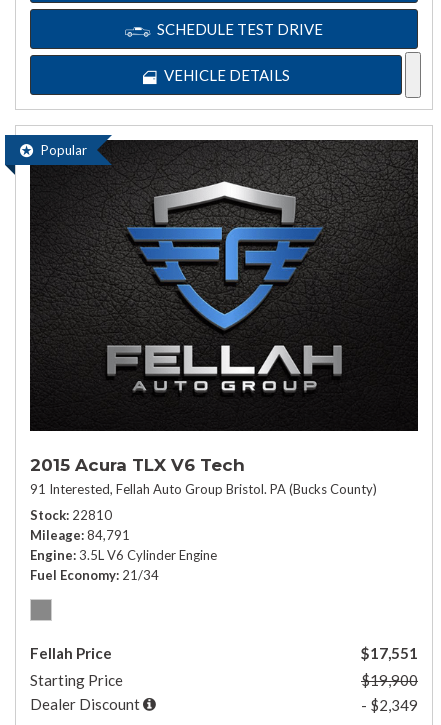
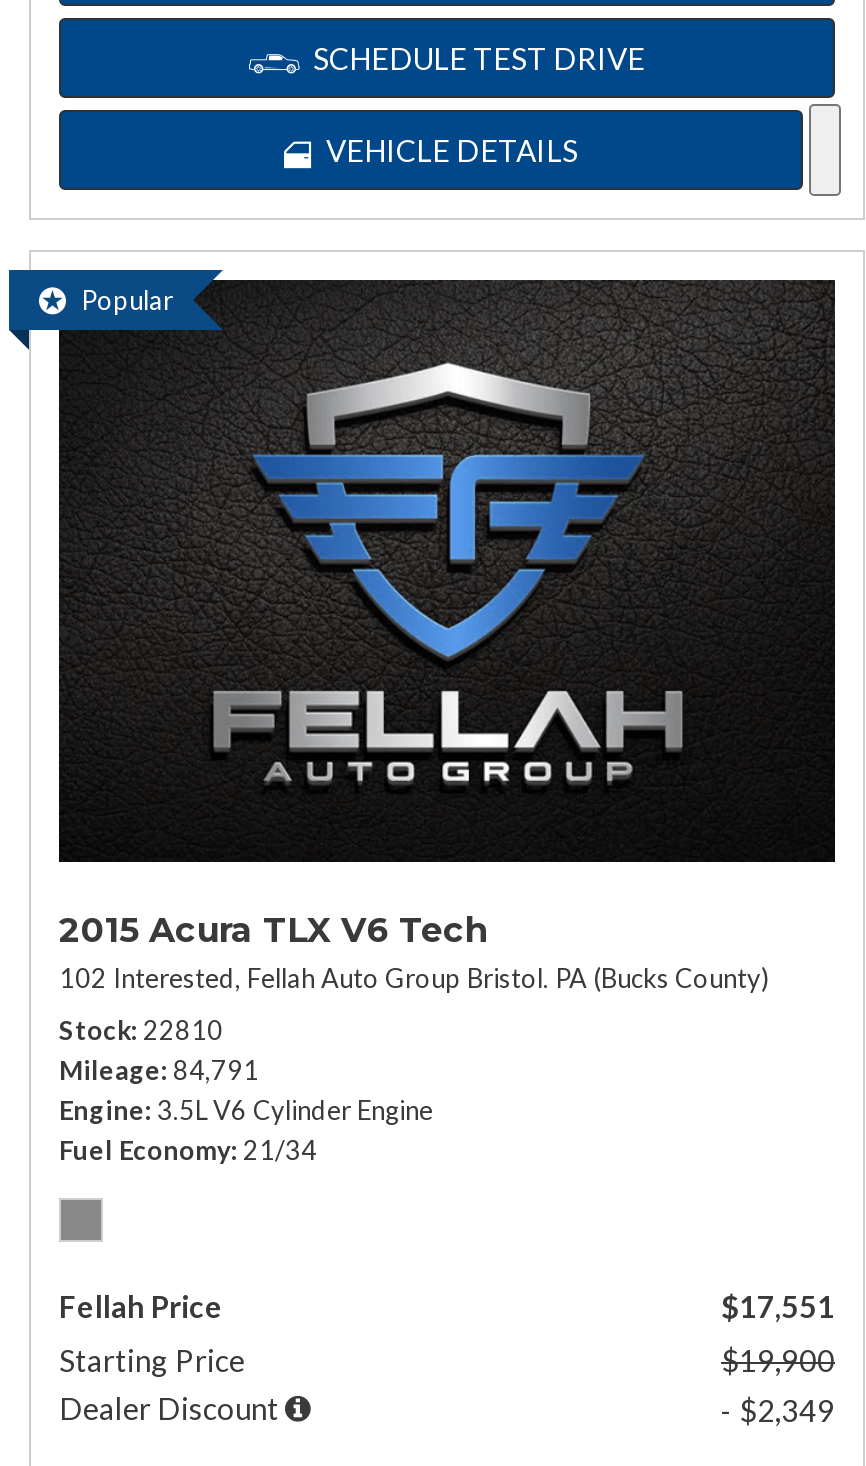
- 91 Interested, Fellah Auto Group Bristol. PA (Bucks County)
+ 102 Interested, Fellah Auto Group Bristol. PA (Bucks County)
